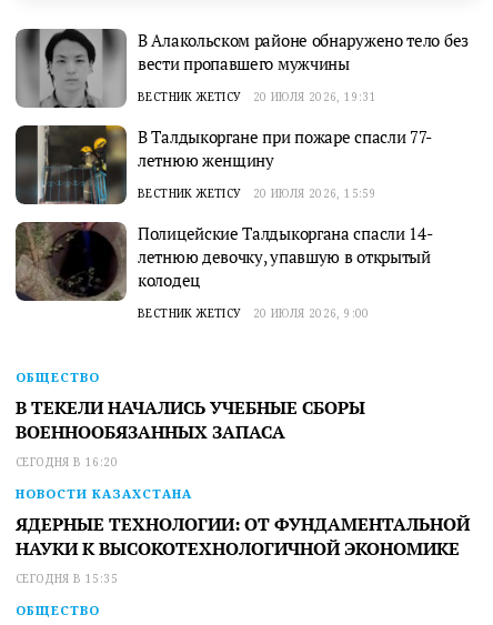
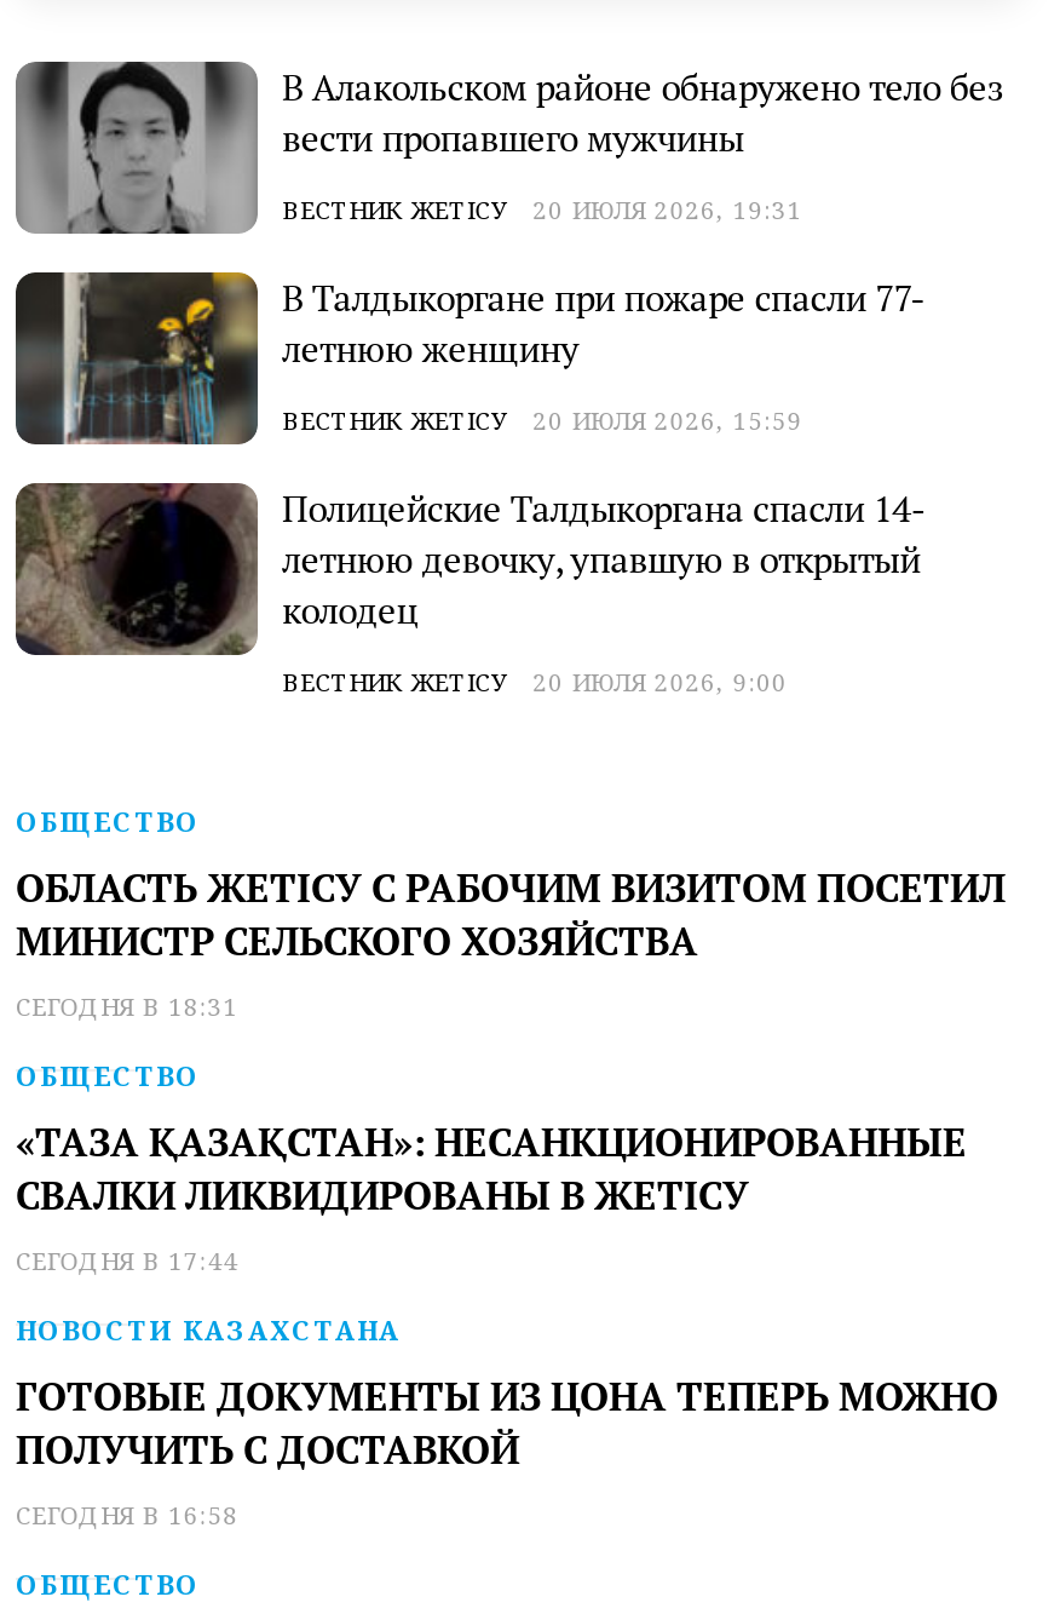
- В ТЕКЕЛИ НАЧАЛИСЬ УЧЕБНЫЕ СБОРЫ
- ВОЕННООБЯЗАННЫХ ЗАПАСА
- СЕГОДНЯ В 16:20
+ ОБЛАСТЬ ЖЕТІСУ С РАБОЧИМ ВИЗИТОМ ПОСЕТИЛ
+ МИНИСТР СЕЛЬСКОГО ХОЗЯЙСТВА
+ СЕГОДНЯ В 18:31
+ ОБЩЕСТВО
+ «ТАЗА ҚАЗАҚСТАН»: НЕСАНКЦИОНИРОВАННЫЕ
+ СВАЛКИ ЛИКВИДИРОВАНЫ В ЖЕТІСУ
+ СЕГОДНЯ В 17:44

- ЯДЕРНЫЕ ТЕХНОЛОГИИ: ОТ ФУНДАМЕНТАЛЬНОЙ
- НАУКИ К ВЫСОКОТЕХНОЛОГИЧНОЙ ЭКОНОМИКЕ
- СЕГОДНЯ В 15:35
+ ГОТОВЫЕ ДОКУМЕНТЫ ИЗ ЦОНА ТЕПЕРЬ МОЖНО
+ ПОЛУЧИТЬ С ДОСТАВКОЙ
+ СЕГОДНЯ В 16:58
